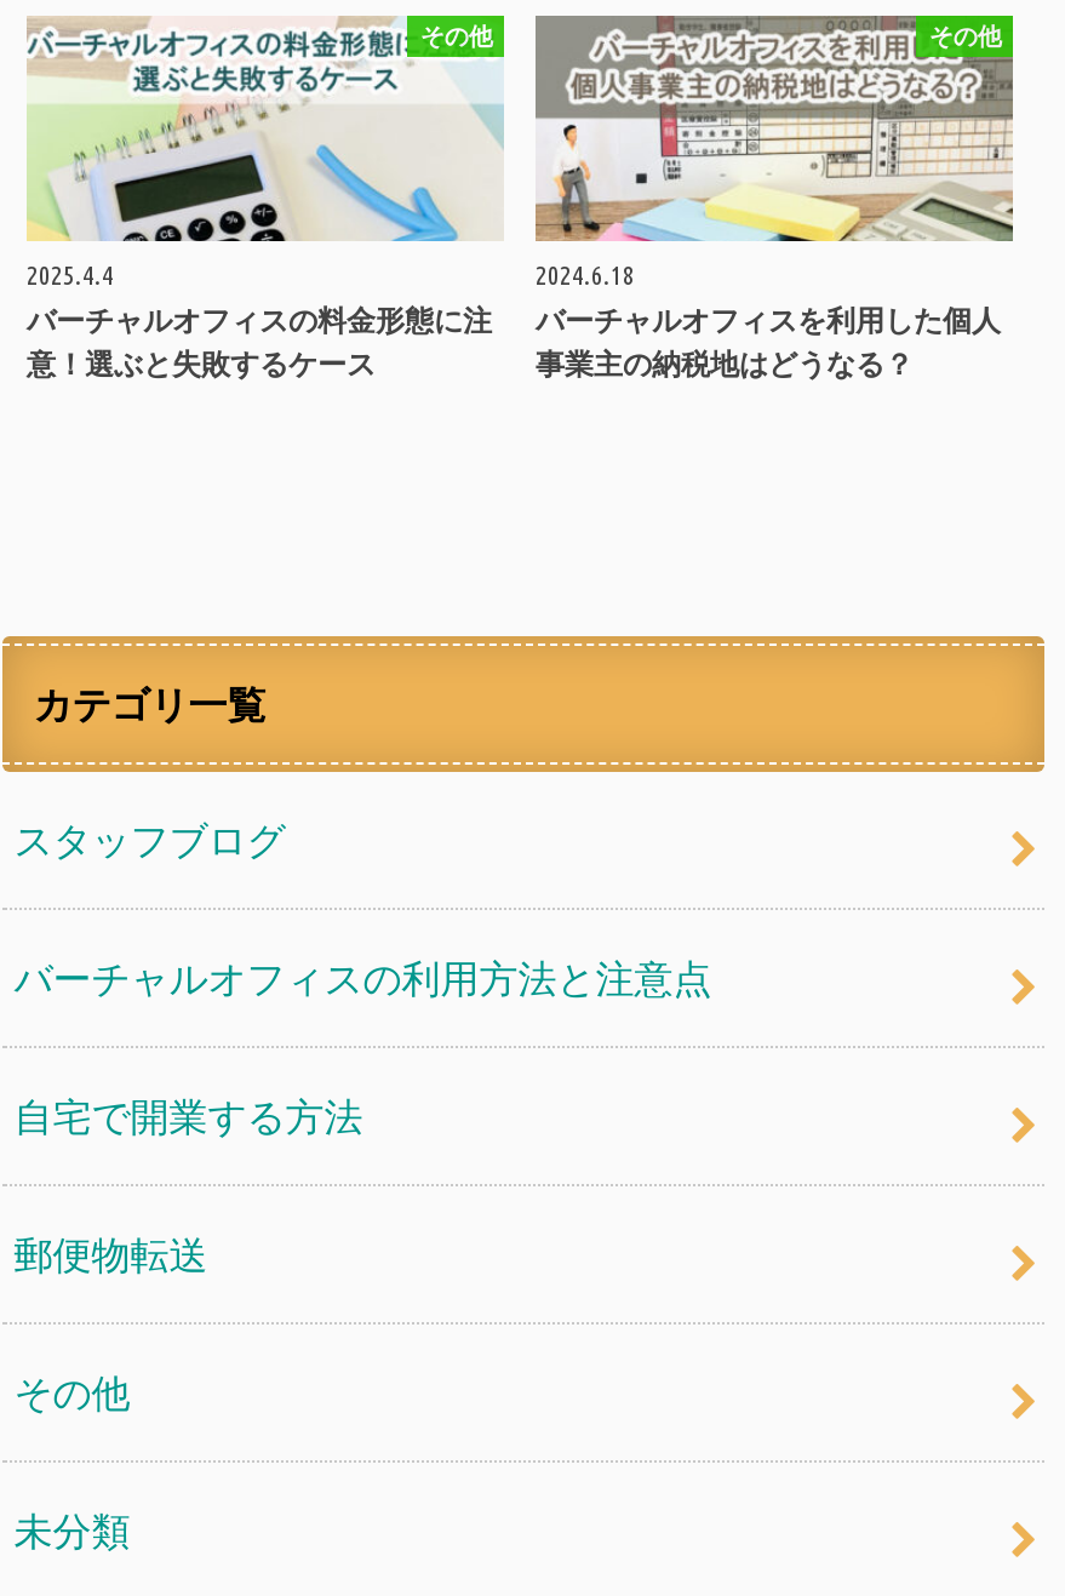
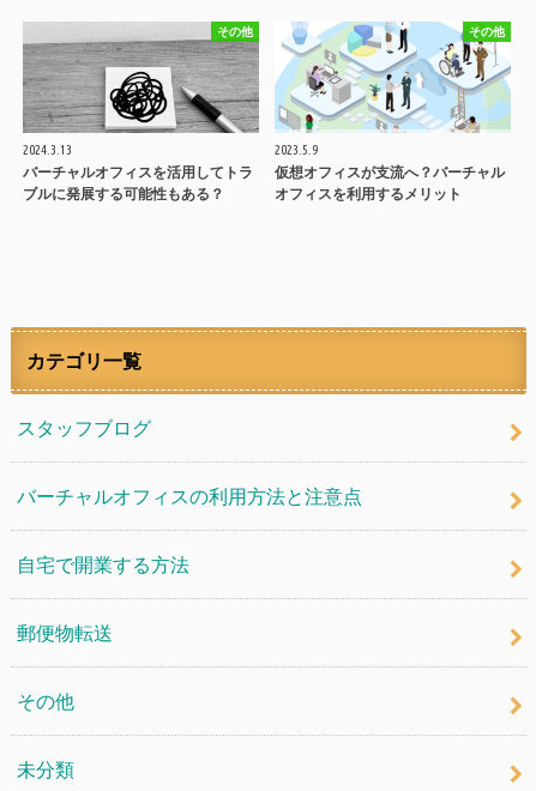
- [image]
- 2025.4.4
- バーチャルオフィスの料金形態に注
- 意！選ぶと失敗するケース
+ [image]
+ 2024.3.13
+ バーチャルオフィスを活用してトラ
+ ブルに発展する可能性もある？

- [image]
- 2024.6.18
- バーチャルオフィスを利用した個人
- 事業主の納税地はどうなる？
+ [image]
+ 2023.5.9
+ 仮想オフィスが支流へ？バーチャル
+ オフィスを利用するメリット
